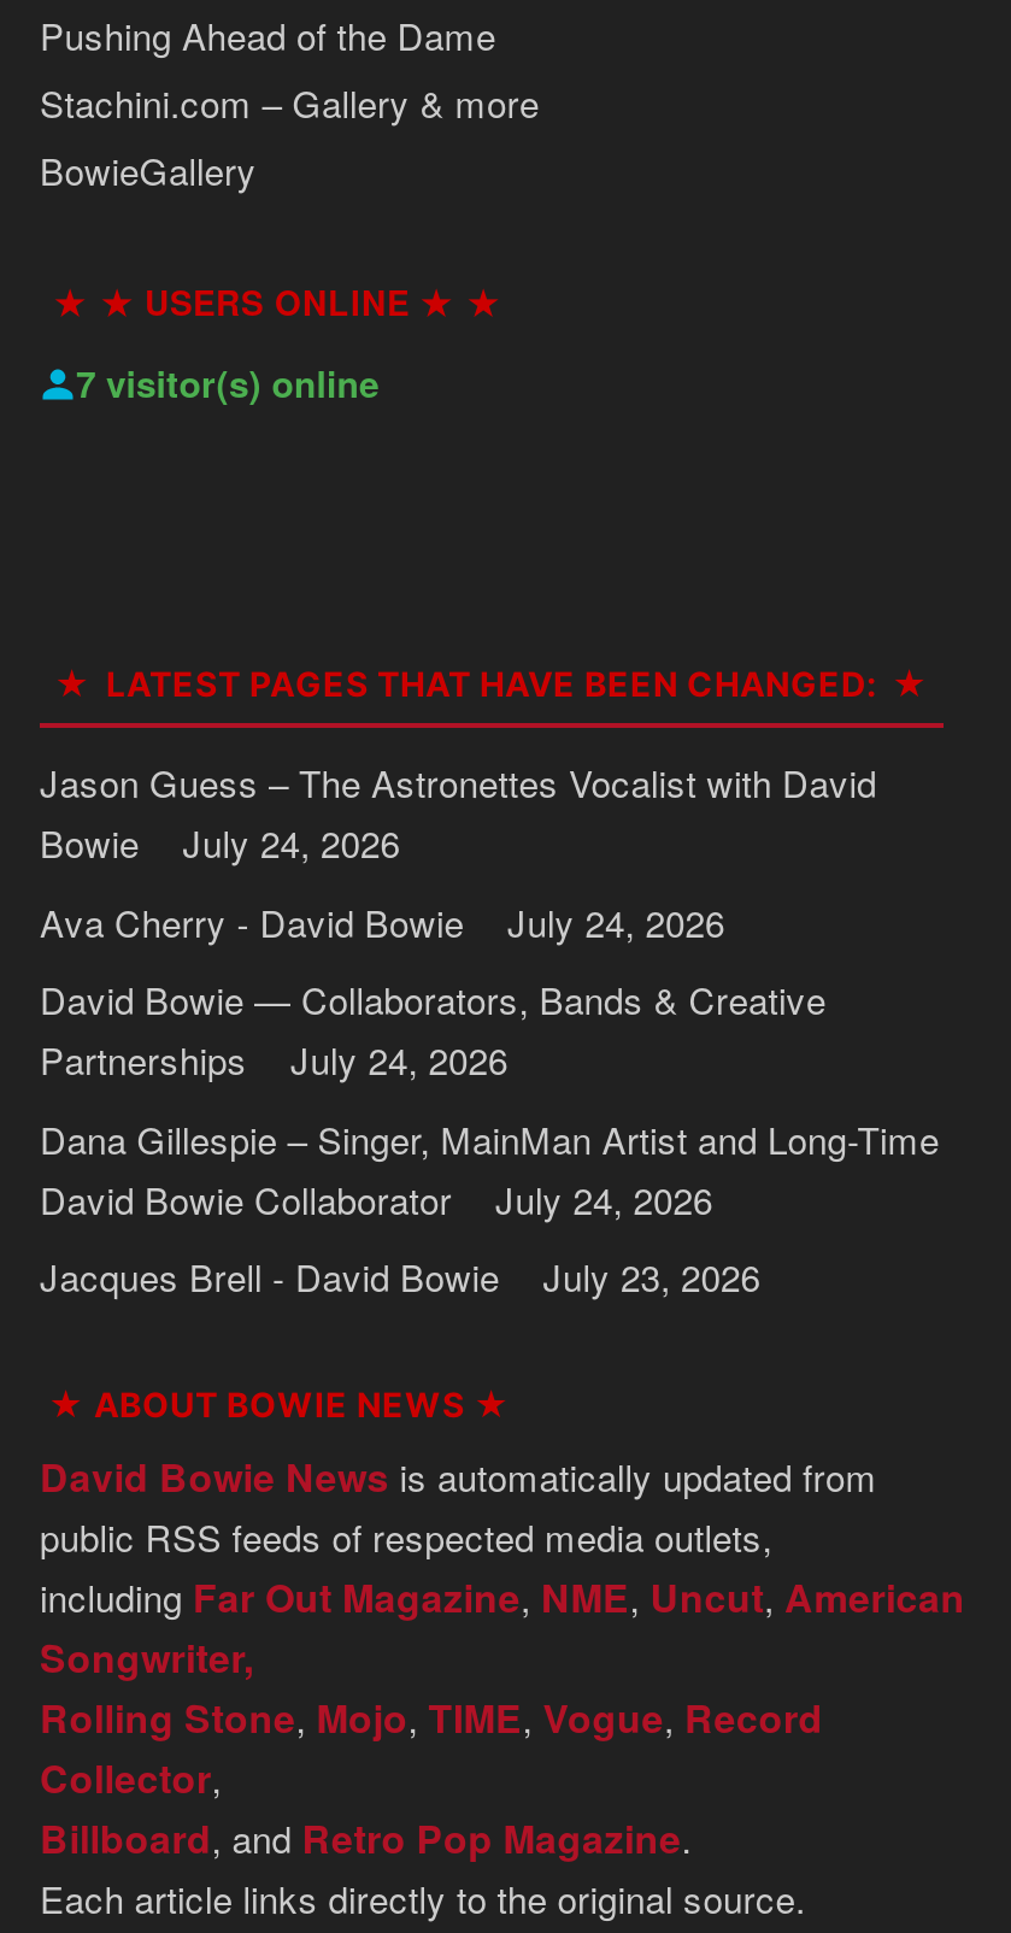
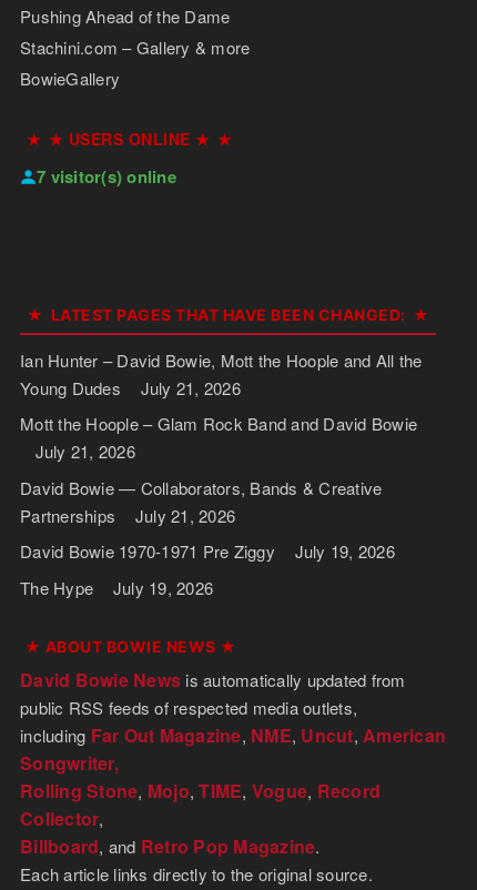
- Jason Guess – The Astronettes Vocalist with David
- Bowie
- July 24, 2026
+ Ian Hunter – David Bowie, Mott the Hoople and All the
+ Young Dudes
+ July 21, 2026

- Ava Cherry - David Bowie
- July 24, 2026
+ Mott the Hoople – Glam Rock Band and David Bowie
+ July 21, 2026

moved down: David Bowie — Collaborators, Bands & Creative | Partnerships

- Partnerships July 24, 2026
+ Partnerships July 21, 2026

- Dana Gillespie – Singer, MainMan Artist and Long-Time
- David Bowie Collaborator
- July 24, 2026
+ David Bowie 1970-1971 Pre Ziggy
+ July 19, 2026

- Jacques Brell - David Bowie
- July 23, 2026
+ The Hype
+ July 19, 2026
